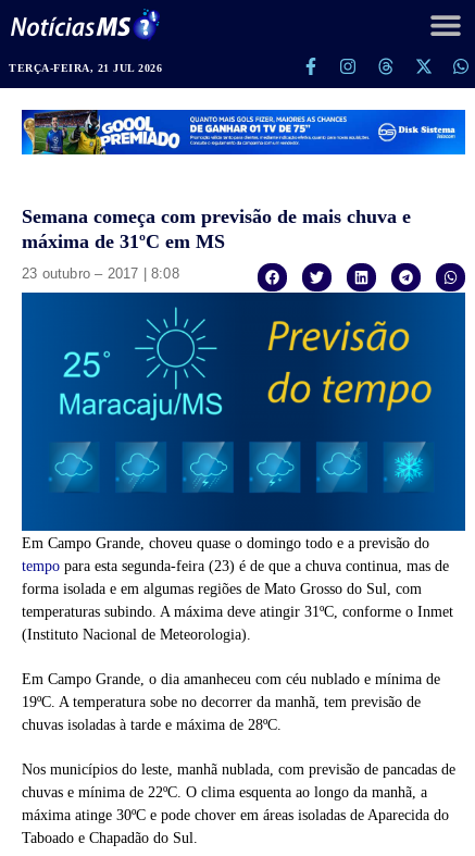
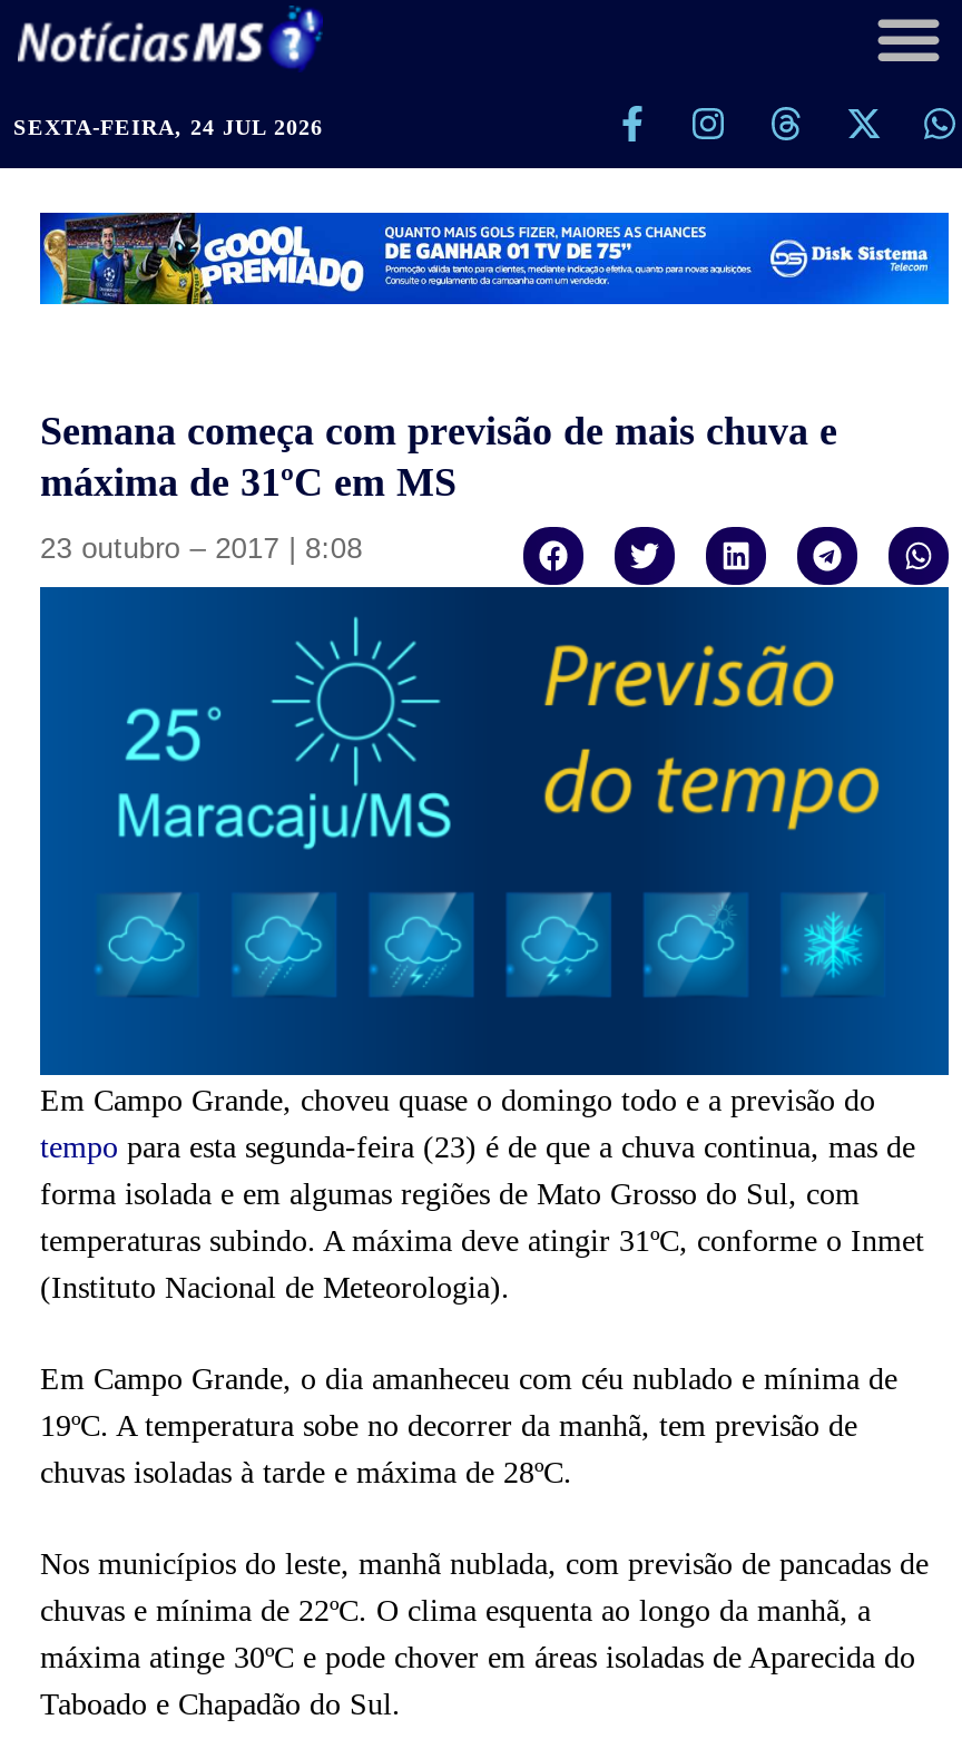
- TERÇA-FEIRA, 21 JUL 2026
+ SEXTA-FEIRA, 24 JUL 2026
